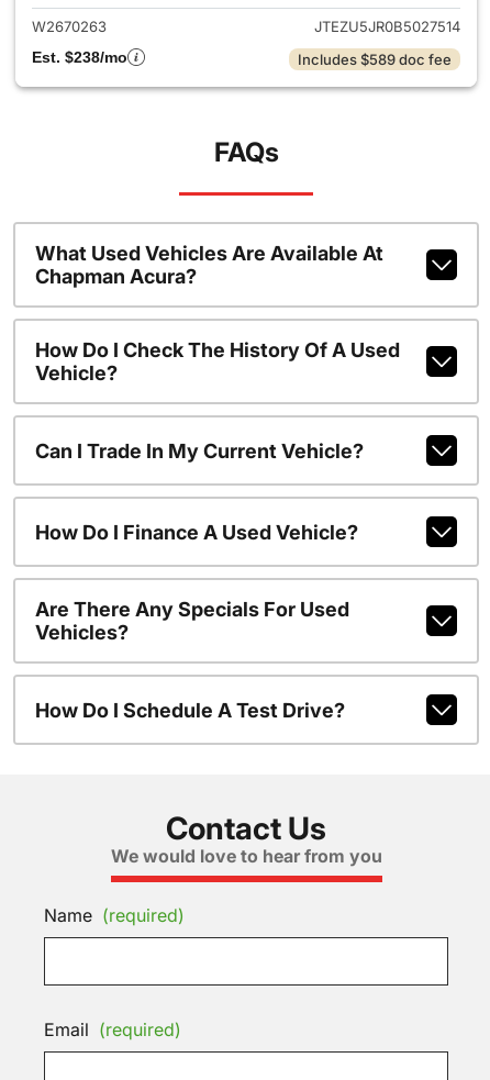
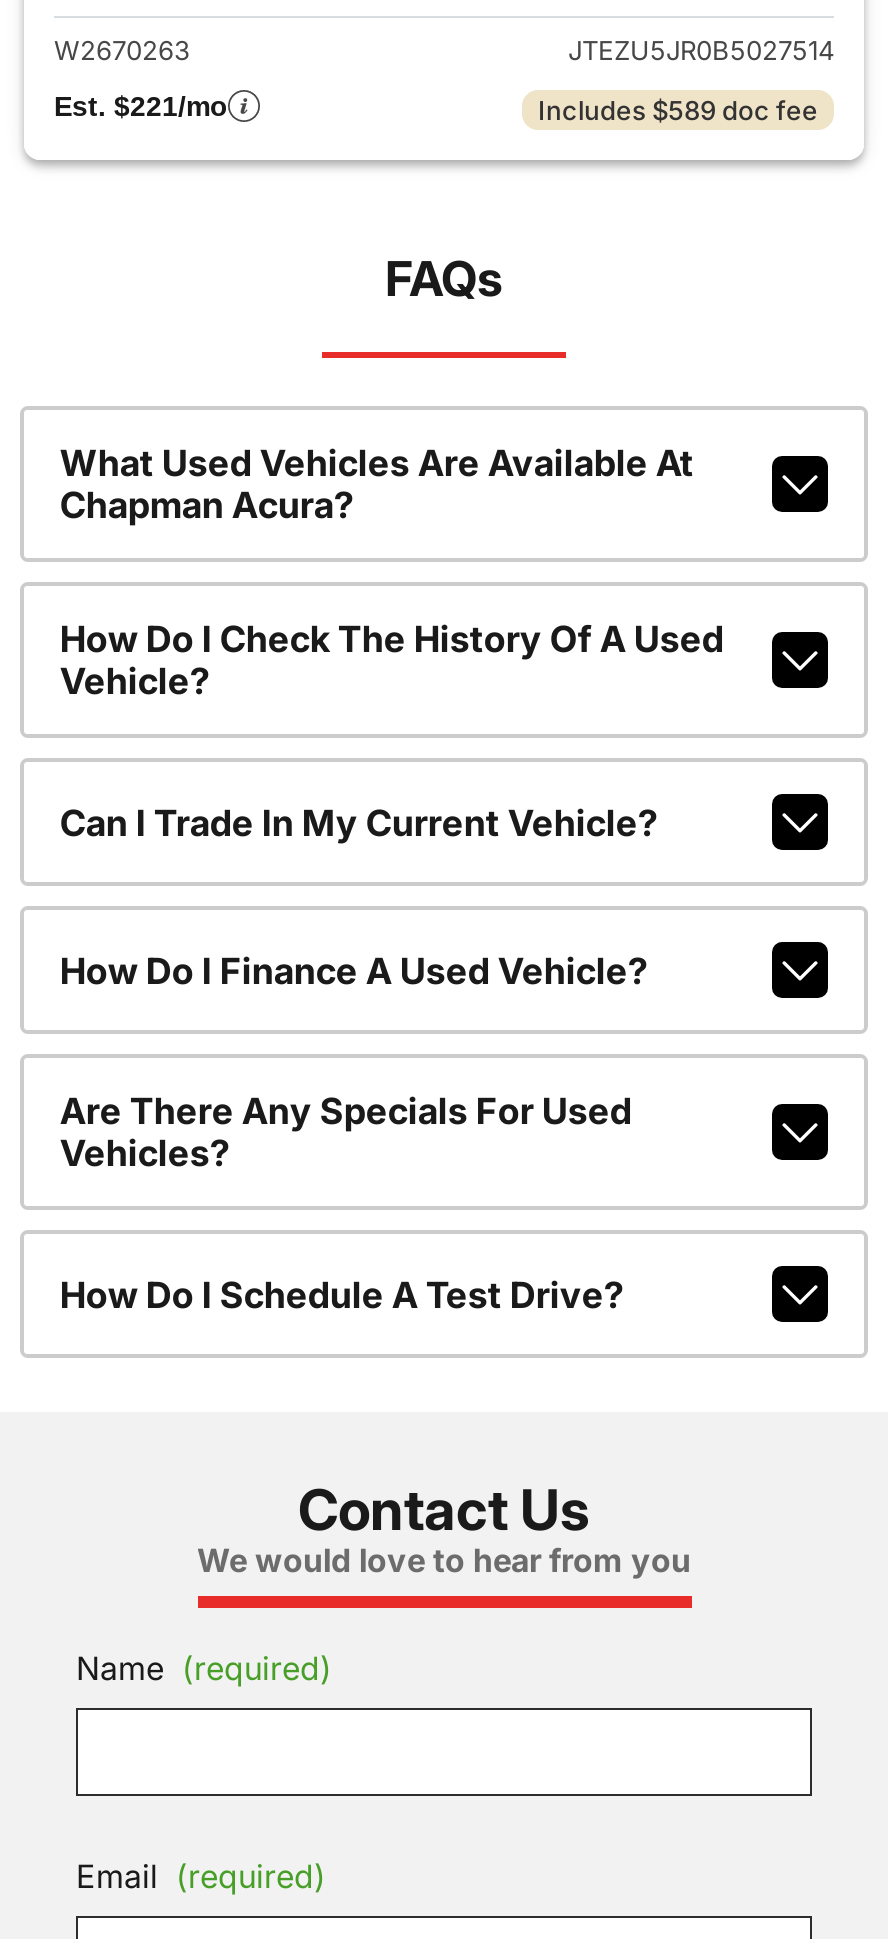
- Est. $238/mo
+ Est. $221/mo
